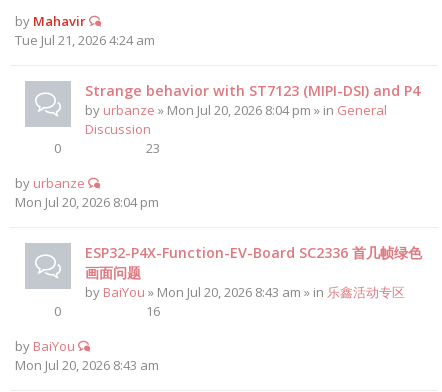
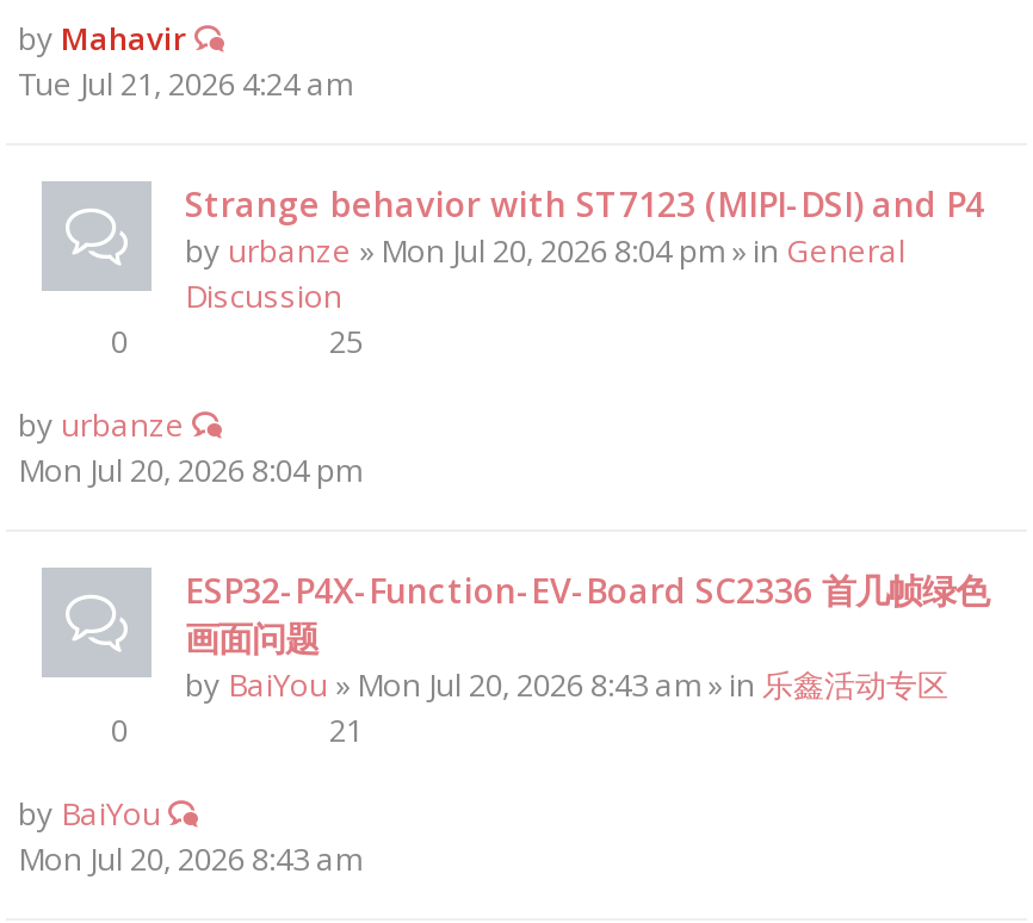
- 23
+ 25

- 16
+ 21
